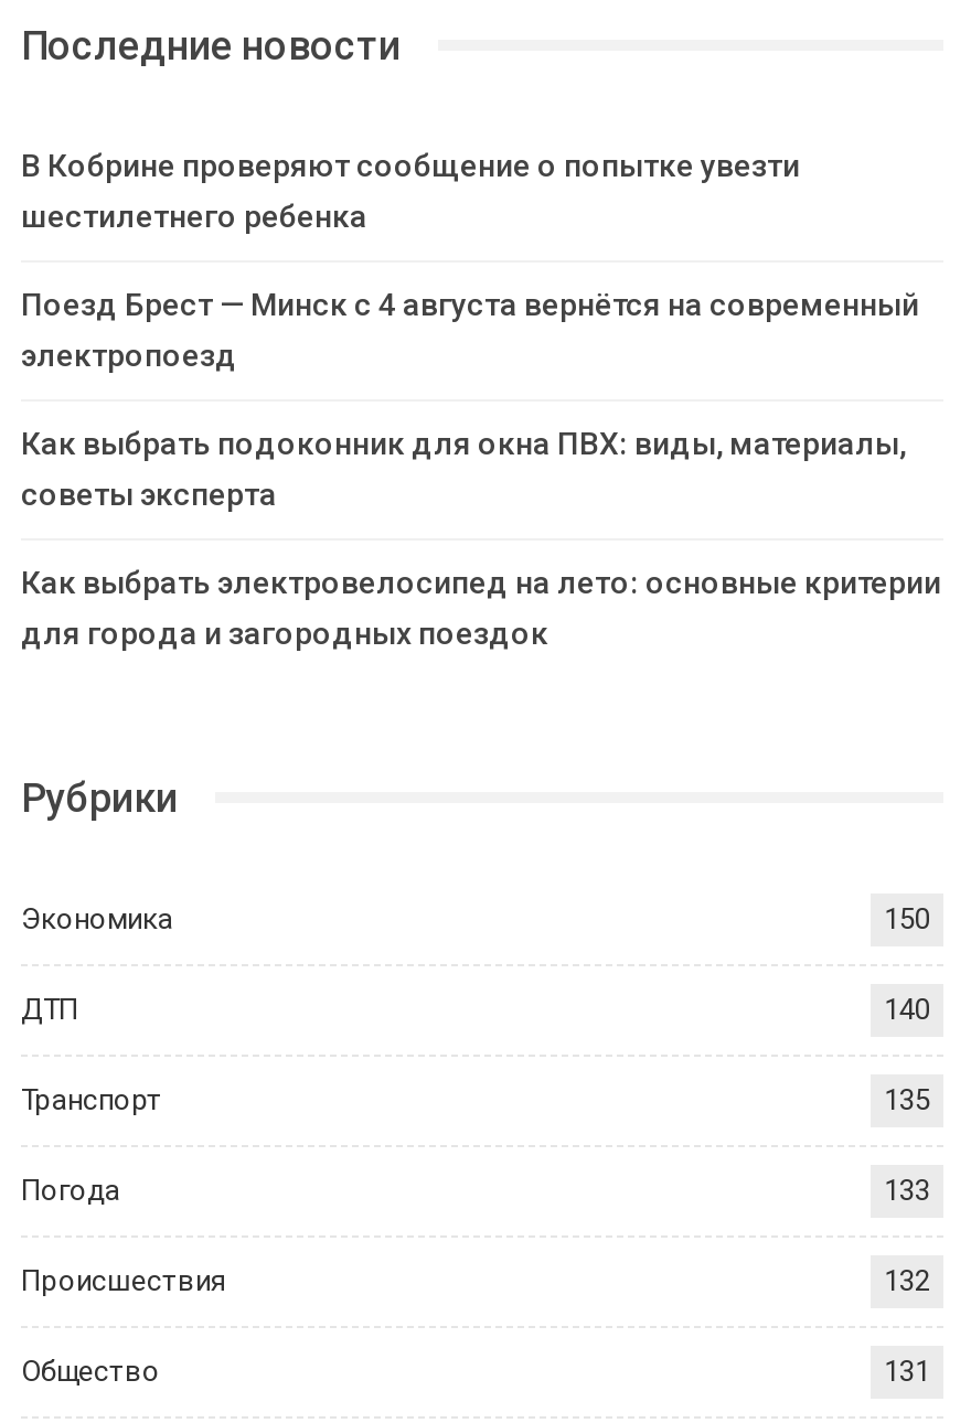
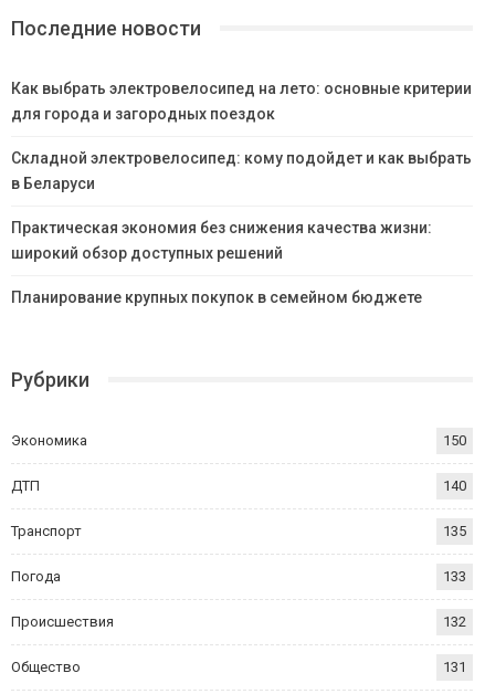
- В Кобрине проверяют сообщение о попытке увезти
- шестилетнего ребенка
- Поезд Брест — Минск с 4 августа вернётся на современный
- электропоезд
- Как выбрать подоконник для окна ПВХ: виды, материалы,
- советы эксперта

moved up: Как выбрать электровелосипед на лето: основные критерии | для города и загородных поездок

+ Складной электровелосипед: кому подойдет и как выбрать
+ в Беларуси
+ Практическая экономия без снижения качества жизни:
+ широкий обзор доступных решений
+ Планирование крупных покупок в семейном бюджете
